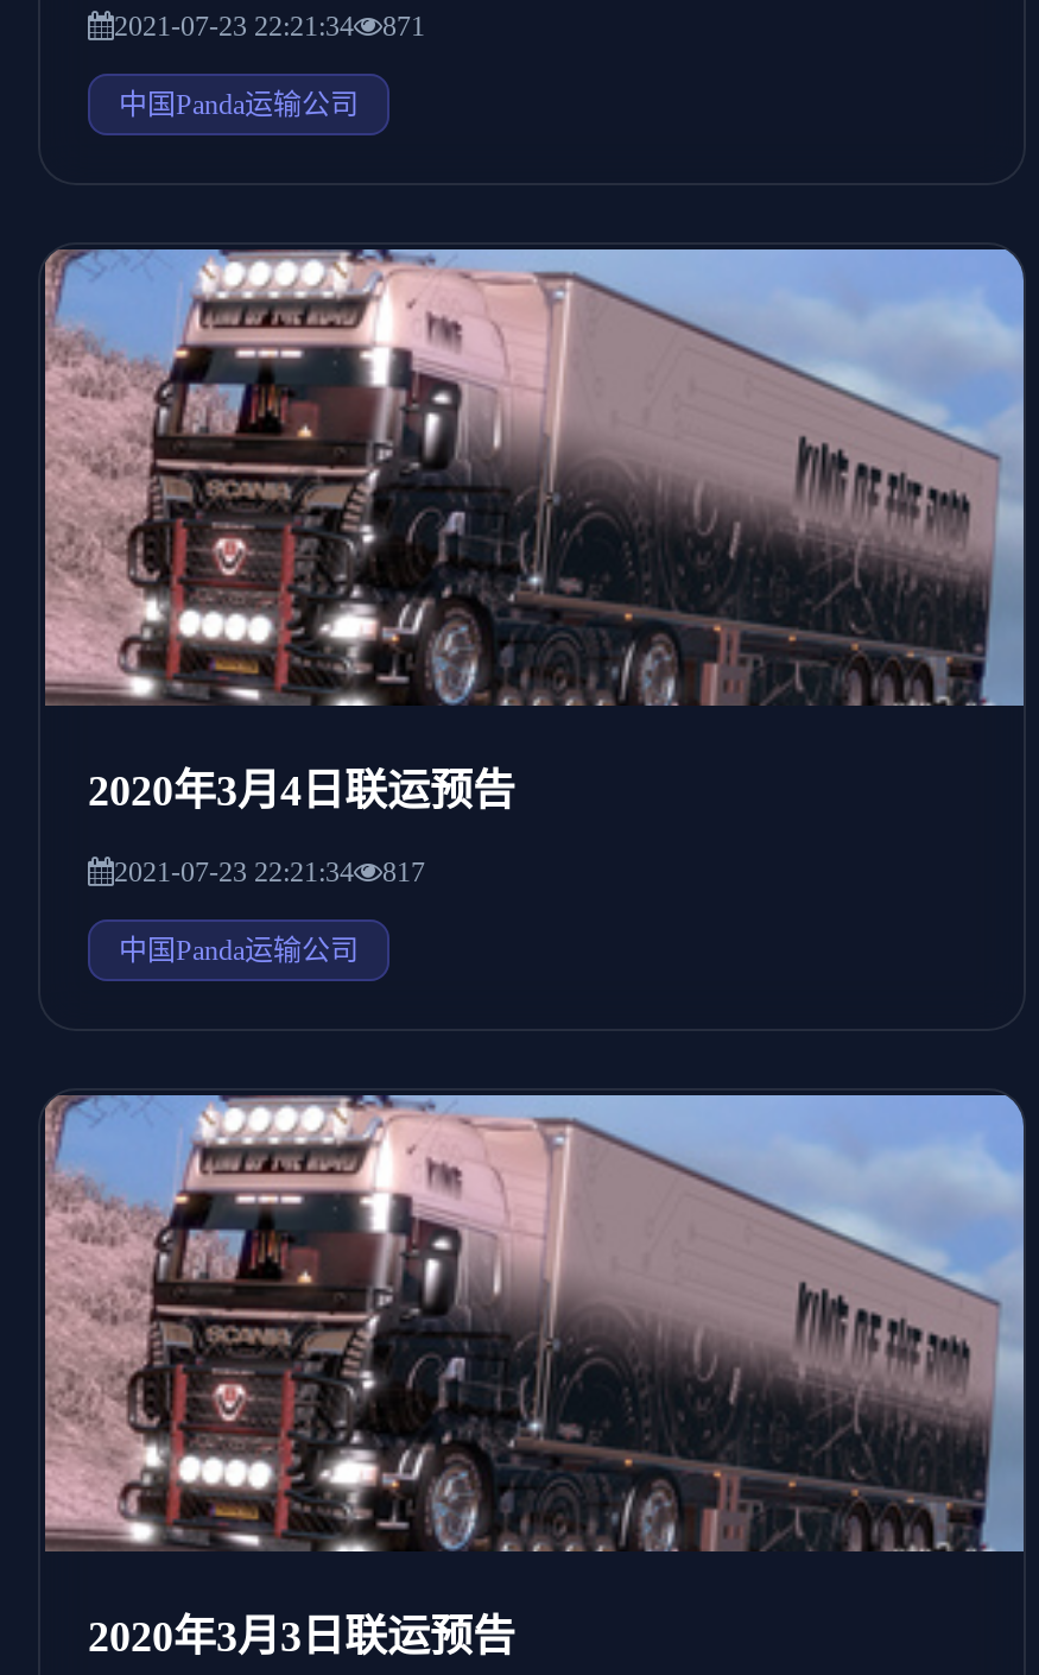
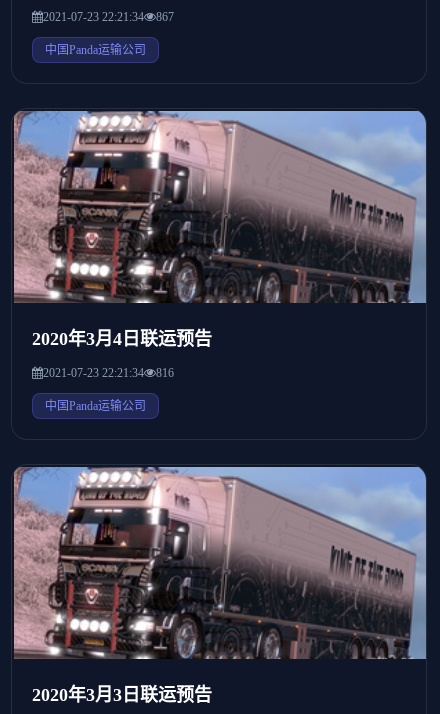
- 2021-07-23 22:21:34 871
+ 2021-07-23 22:21:34 867

- 2021-07-23 22:21:34 817
+ 2021-07-23 22:21:34 816
